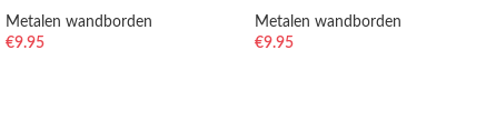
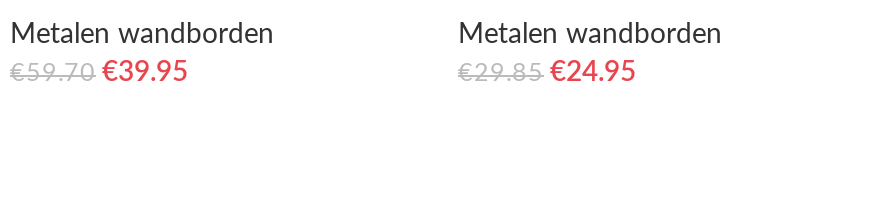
- €9.95
+ €59.70 €39.95

- €9.95
+ €29.85 €24.95
